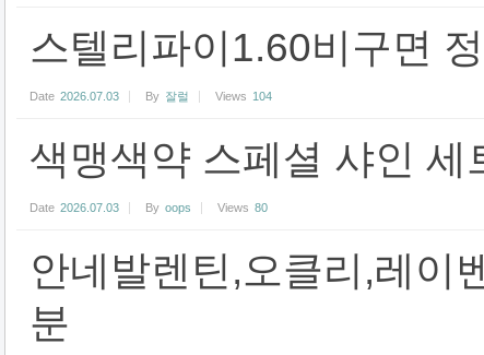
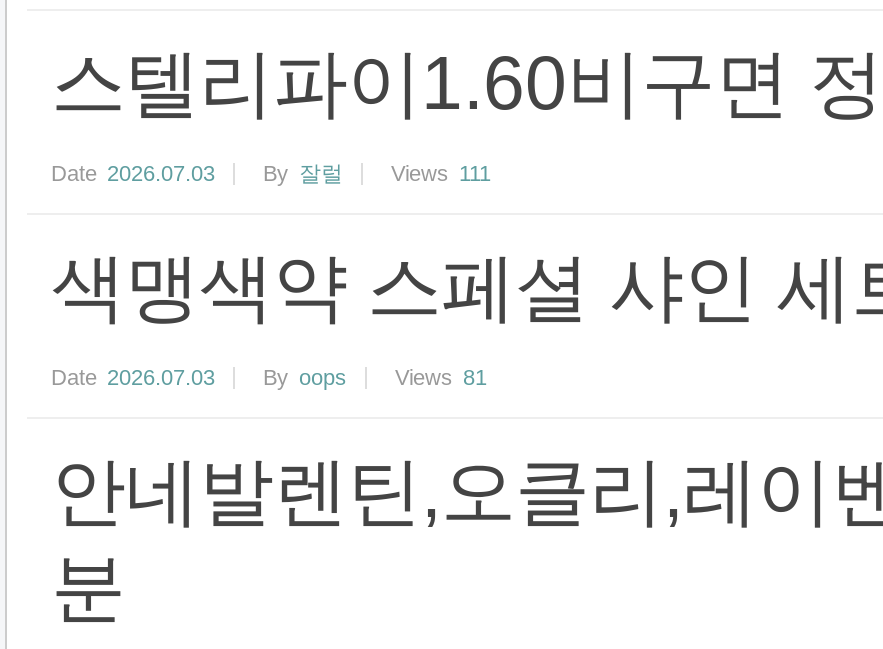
- Date 2026.07.03 By 잘럴 Views 104
+ Date 2026.07.03 By 잘럴 Views 111

- Date 2026.07.03 By oops Views 80
+ Date 2026.07.03 By oops Views 81
